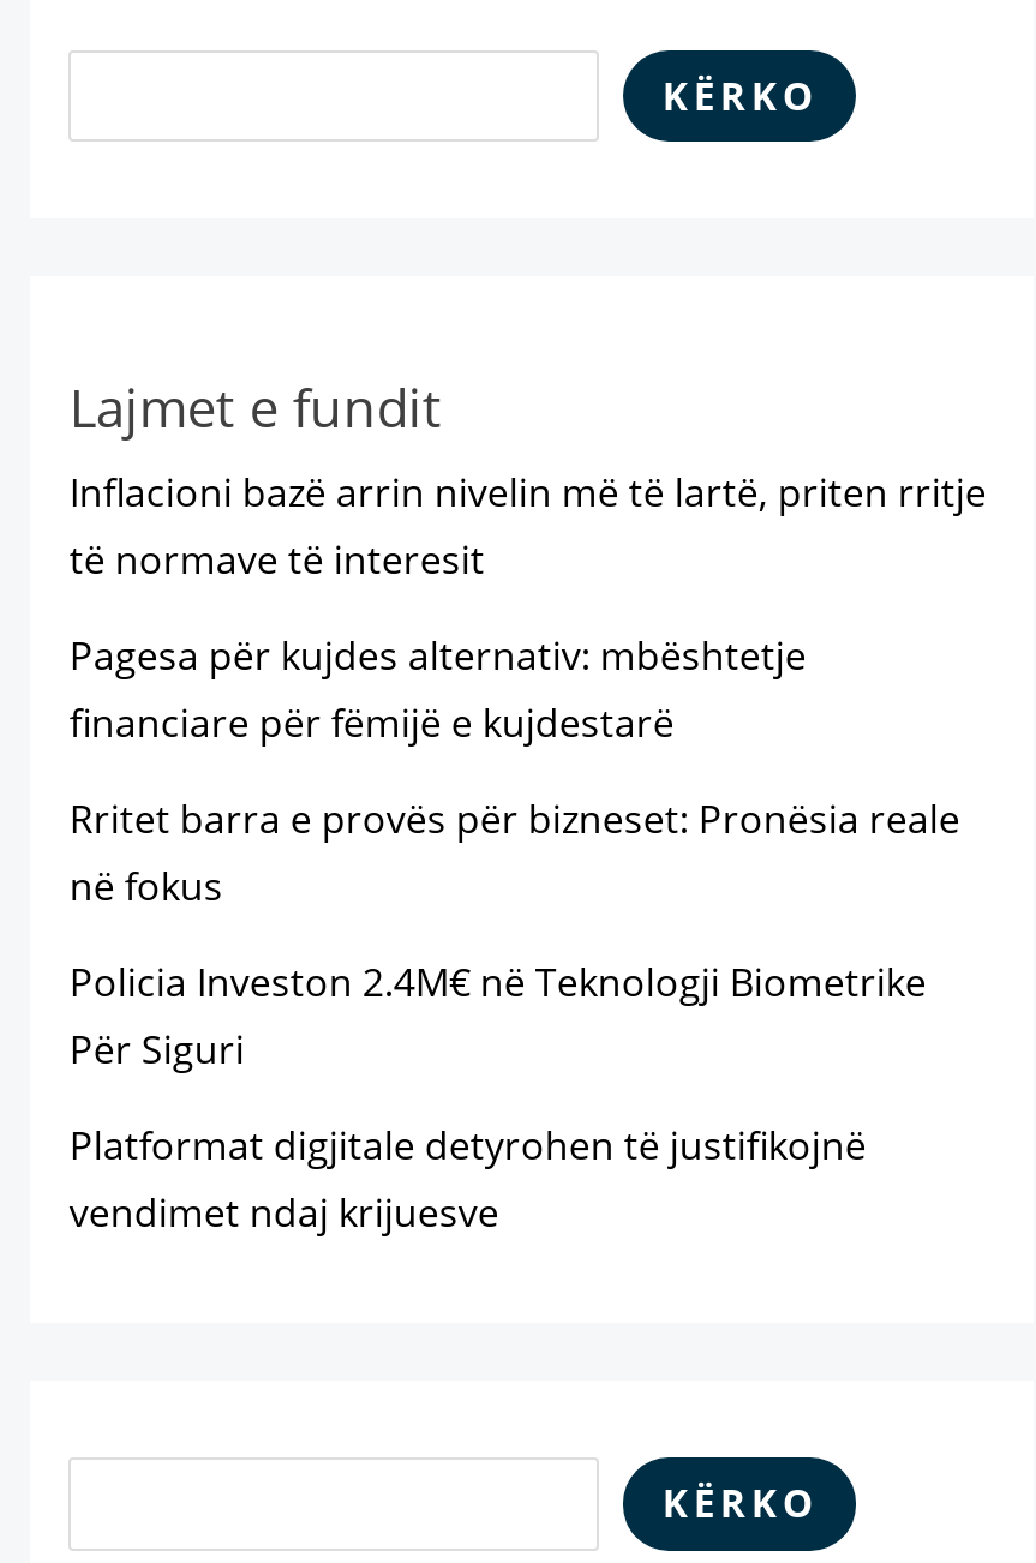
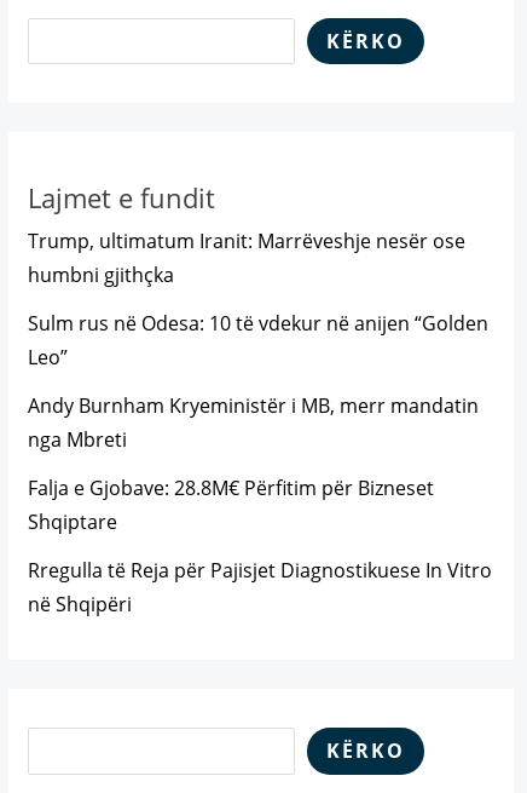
- Inflacioni bazë arrin nivelin më të lartë, priten rritje
- të normave të interesit
+ Trump, ultimatum Iranit: Marrëveshje nesër ose
+ humbni gjithçka

- Pagesa për kujdes alternativ: mbështetje
- financiare për fëmijë e kujdestarë
+ Sulm rus në Odesa: 10 të vdekur në anijen “Golden
+ Leo”

- Rritet barra e provës për bizneset: Pronësia reale
- në fokus
+ Andy Burnham Kryeministër i MB, merr mandatin
+ nga Mbreti

- Policia Investon 2.4M€ në Teknologji Biometrike
- Për Siguri
+ Falja e Gjobave: 28.8M€ Përfitim për Bizneset
+ Shqiptare

- Platformat digjitale detyrohen të justifikojnë
- vendimet ndaj krijuesve
+ Rregulla të Reja për Pajisjet Diagnostikuese In Vitro
+ në Shqipëri
